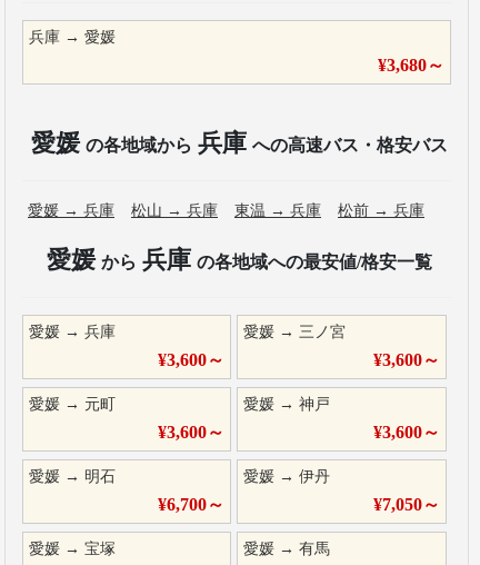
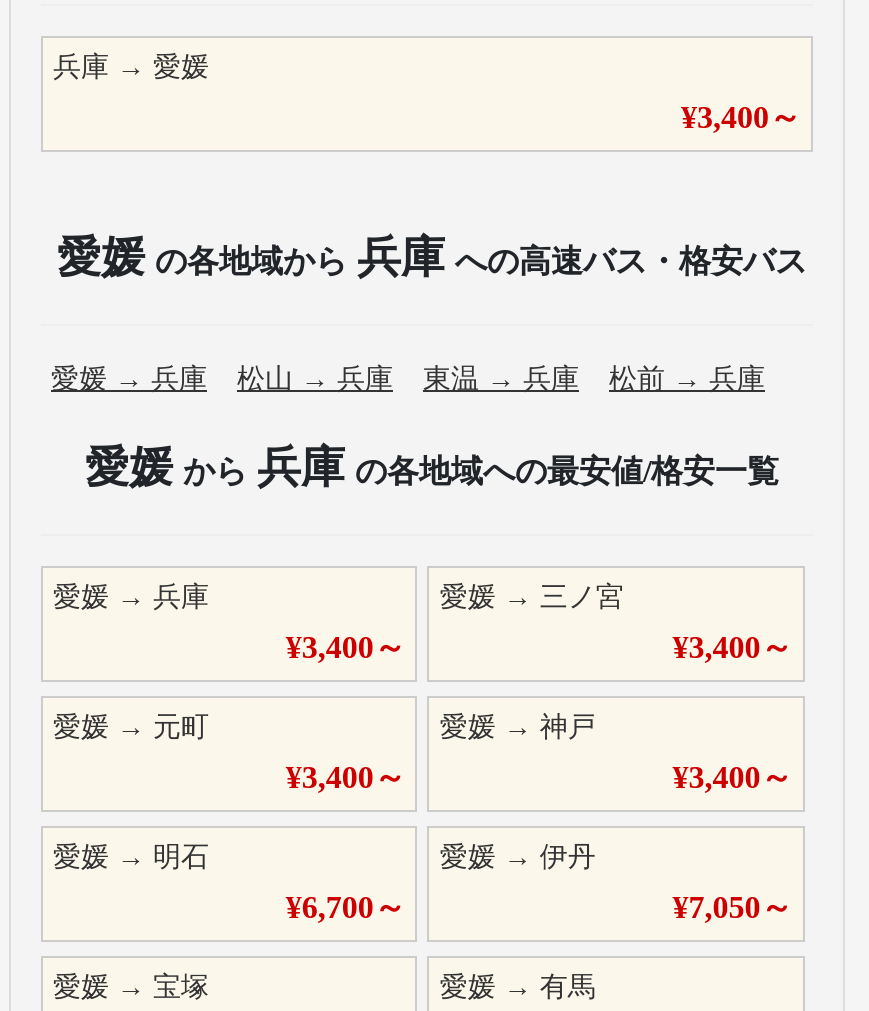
- ¥3,680～
+ ¥3,400～

- ¥3,600～
+ ¥3,400～

- ¥3,600～
+ ¥3,400～

- ¥3,600～
+ ¥3,400～

- ¥3,600～
+ ¥3,400～
